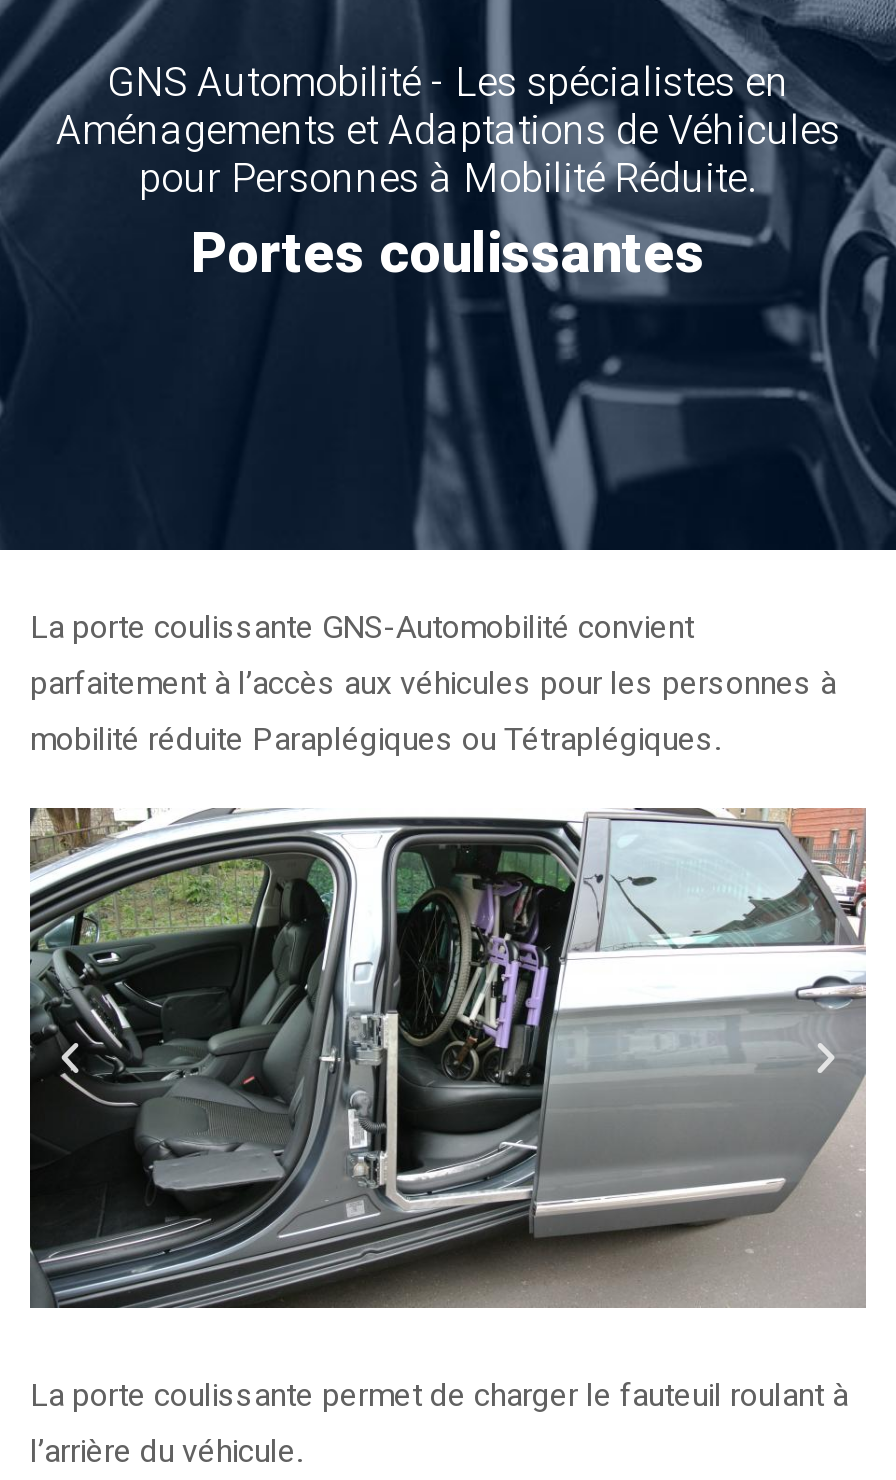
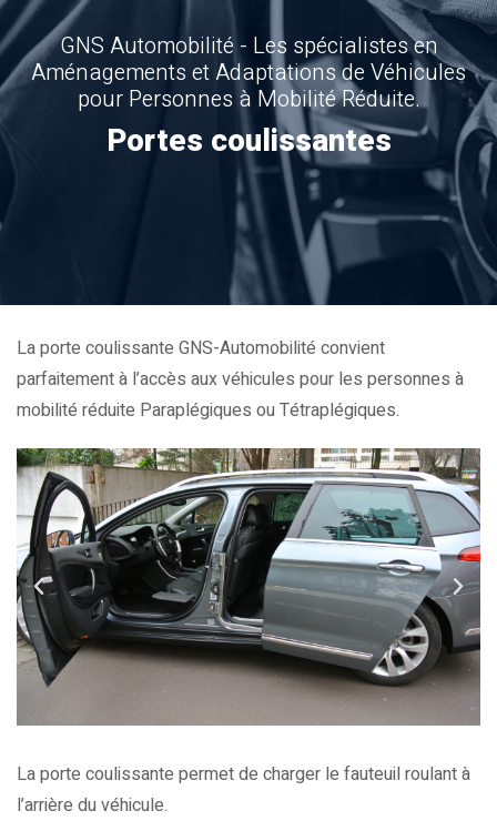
- [image]
+ [image]
